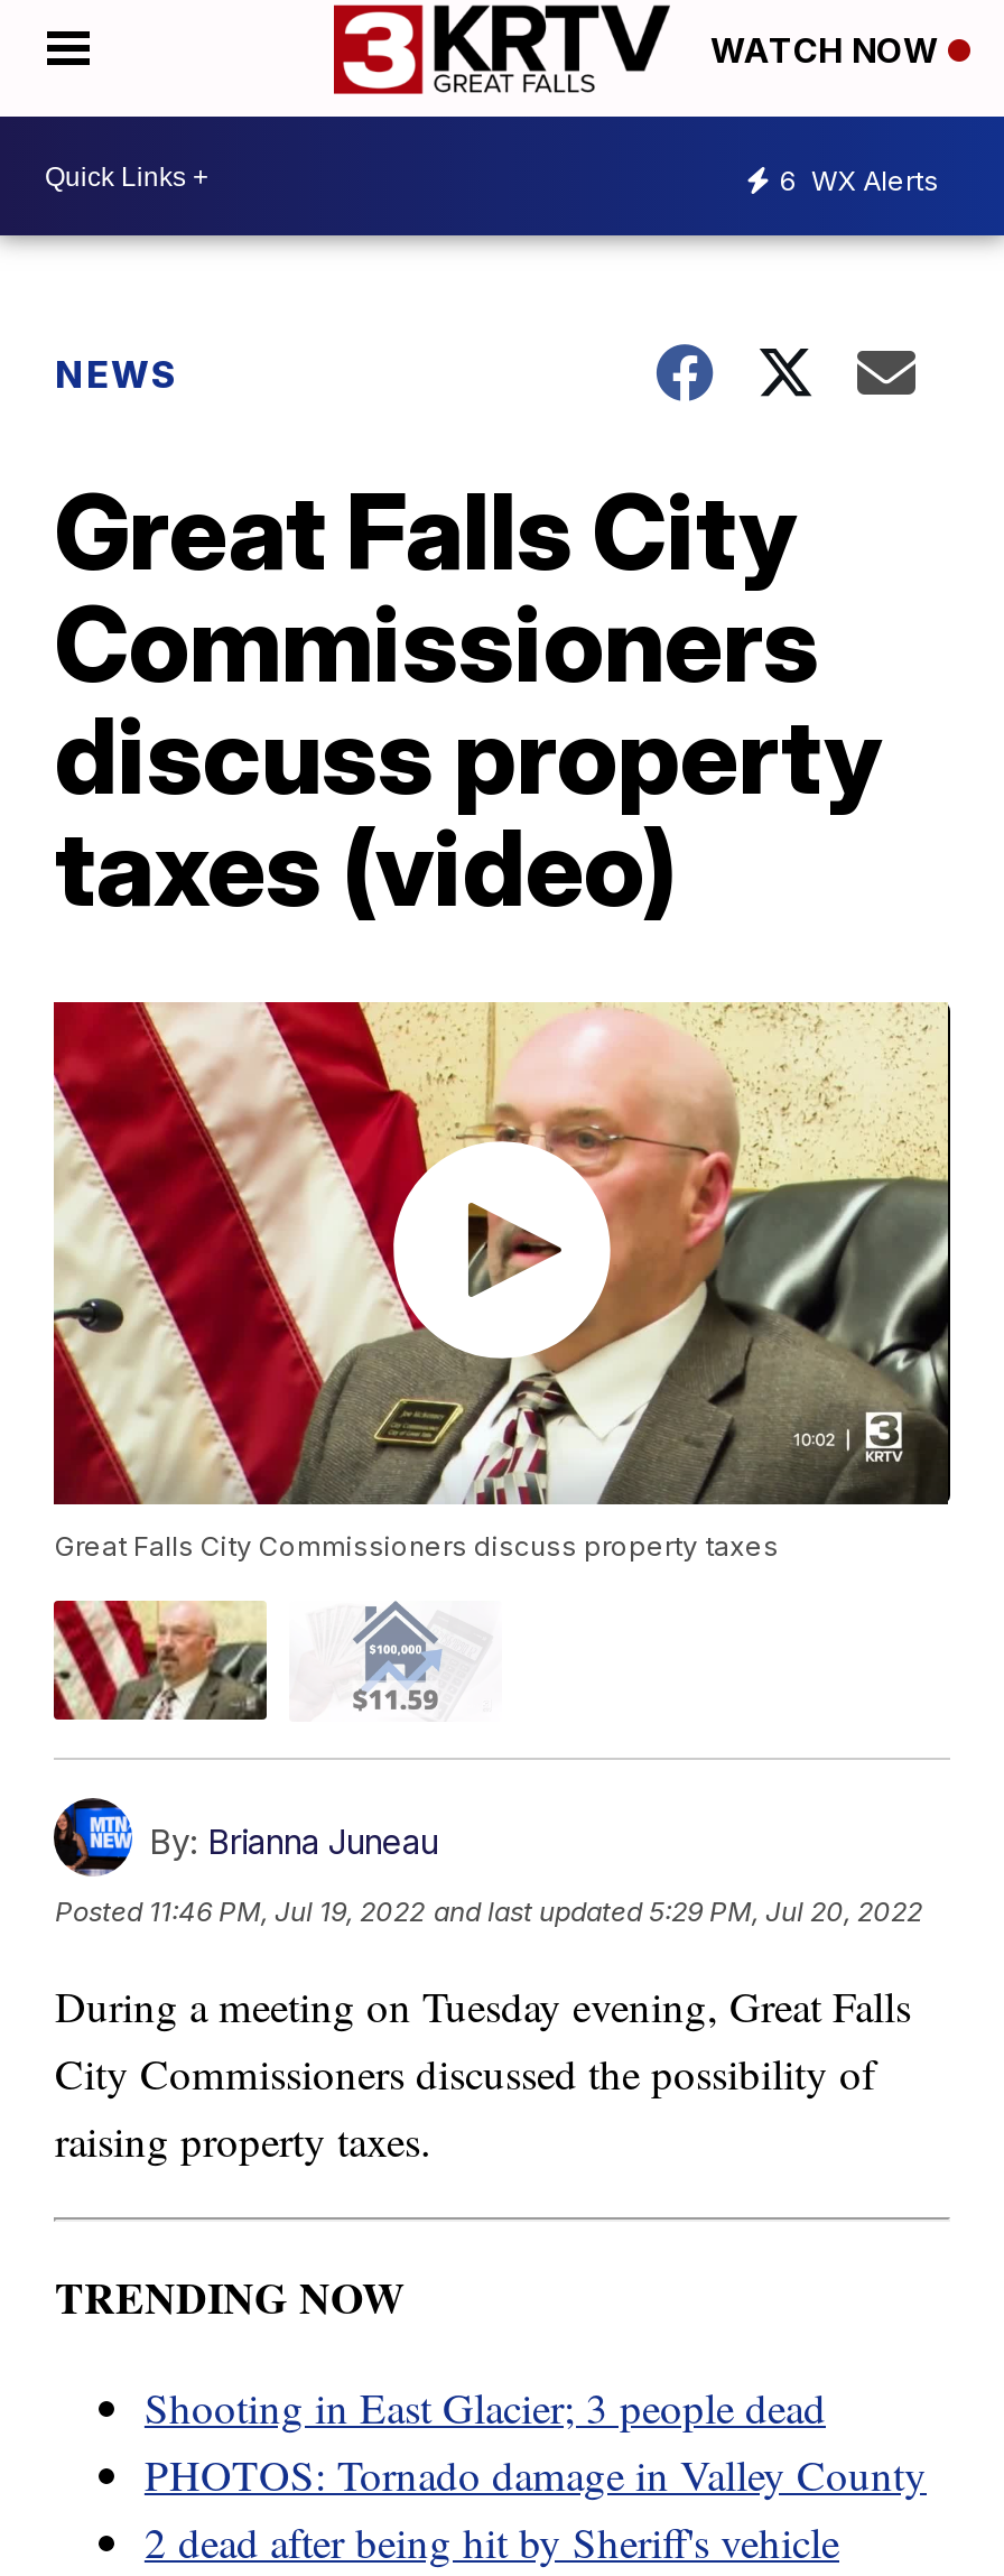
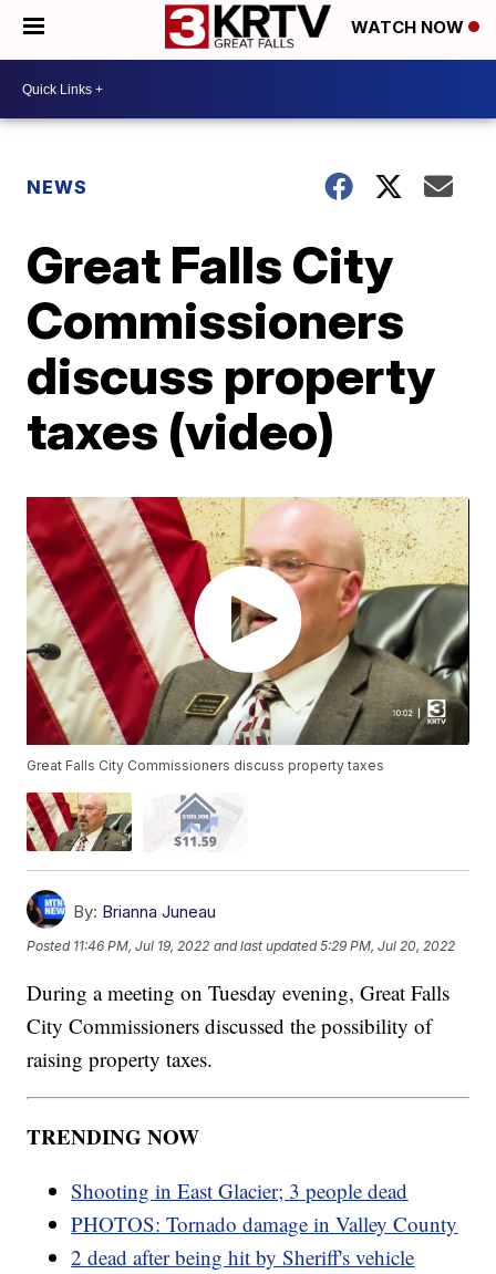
- 6 WX Alerts
